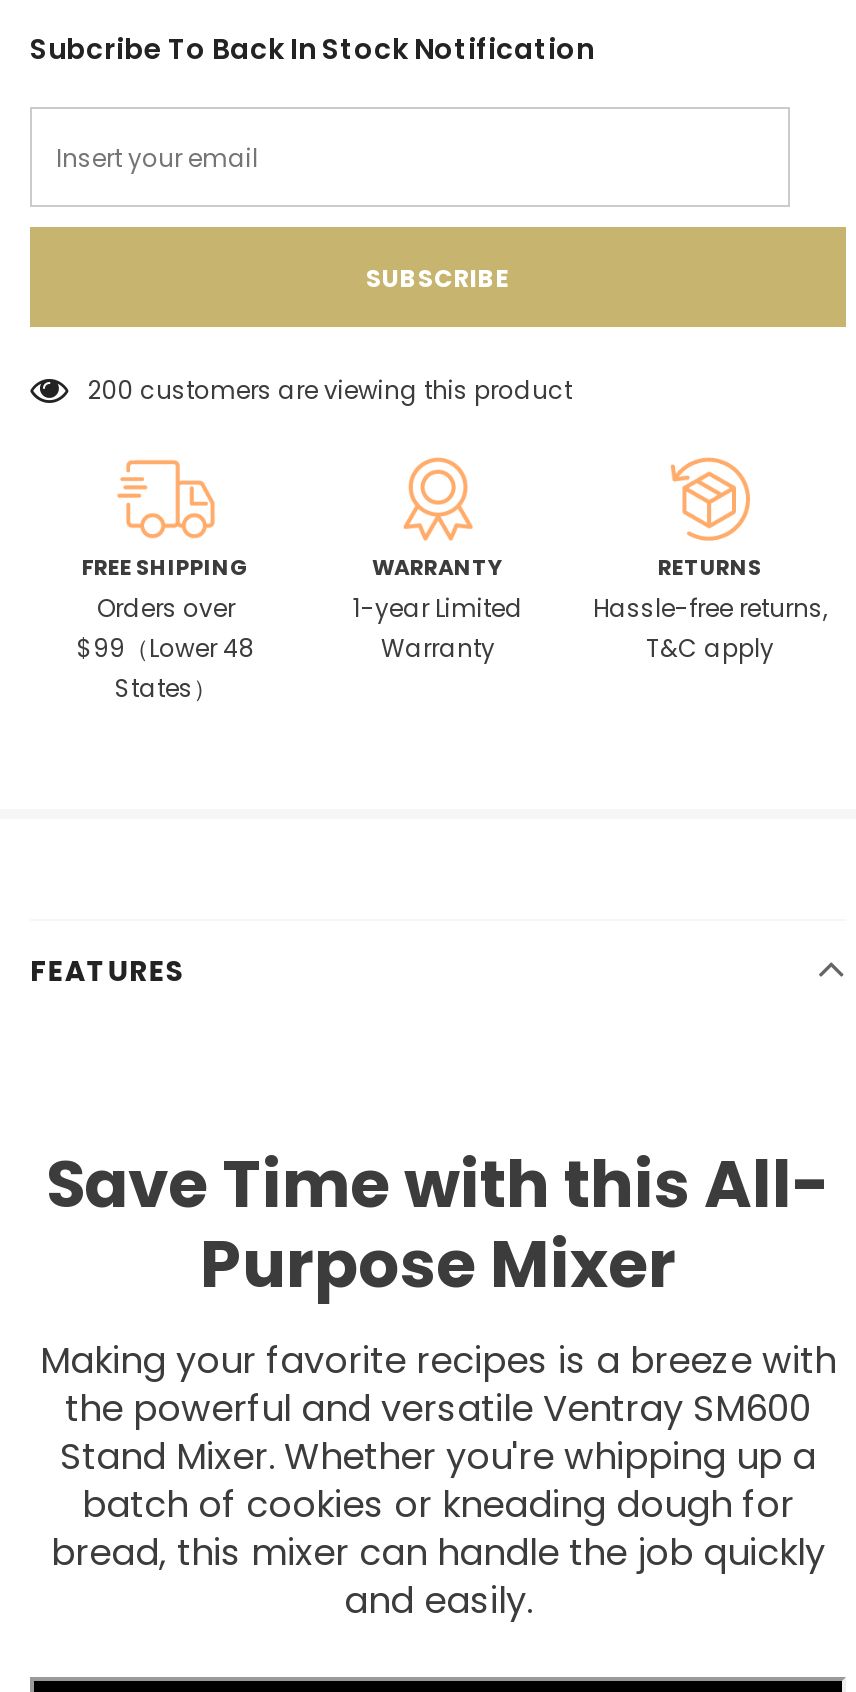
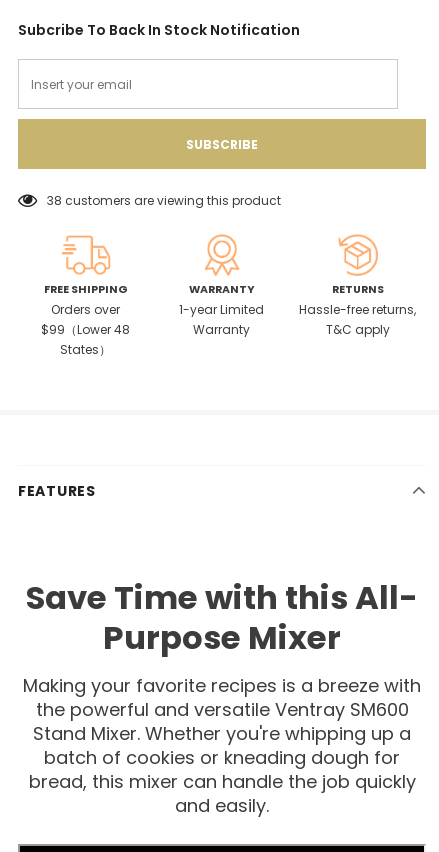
- 200 customers are viewing this product
+ 38 customers are viewing this product
